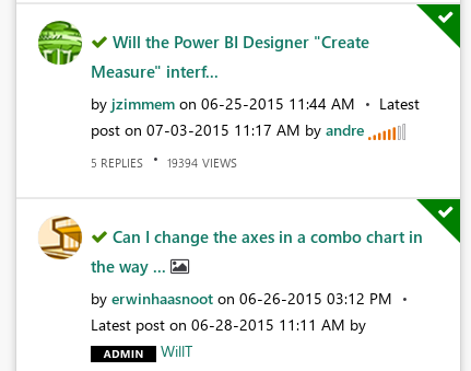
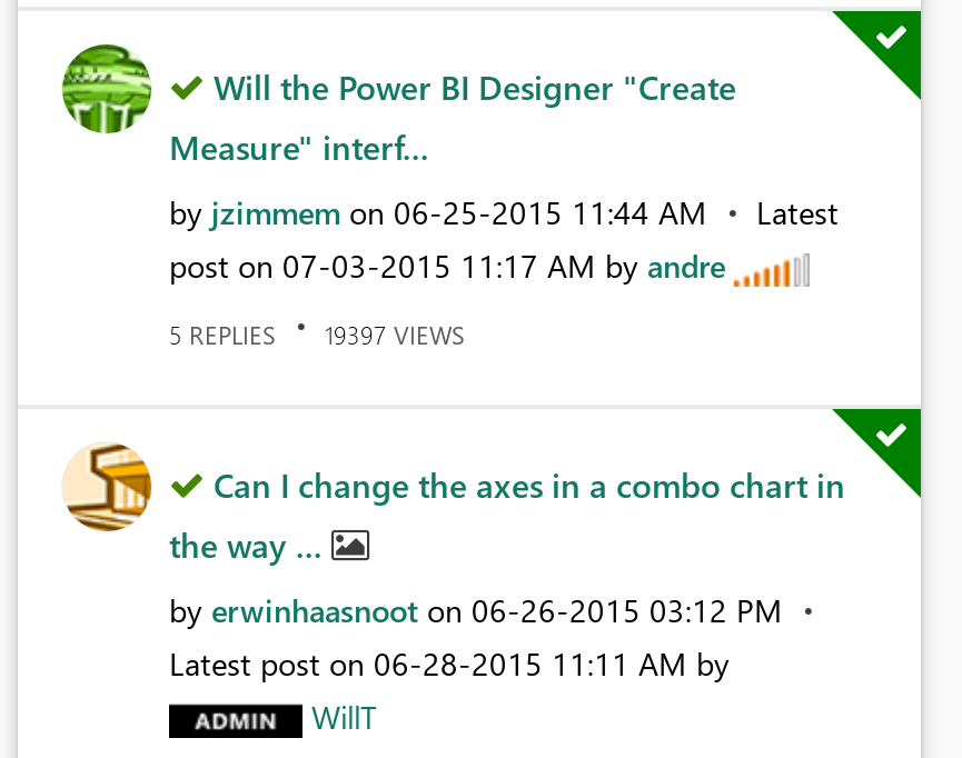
- 5 REPLIES 19394 VIEWS
+ 5 REPLIES 19397 VIEWS
